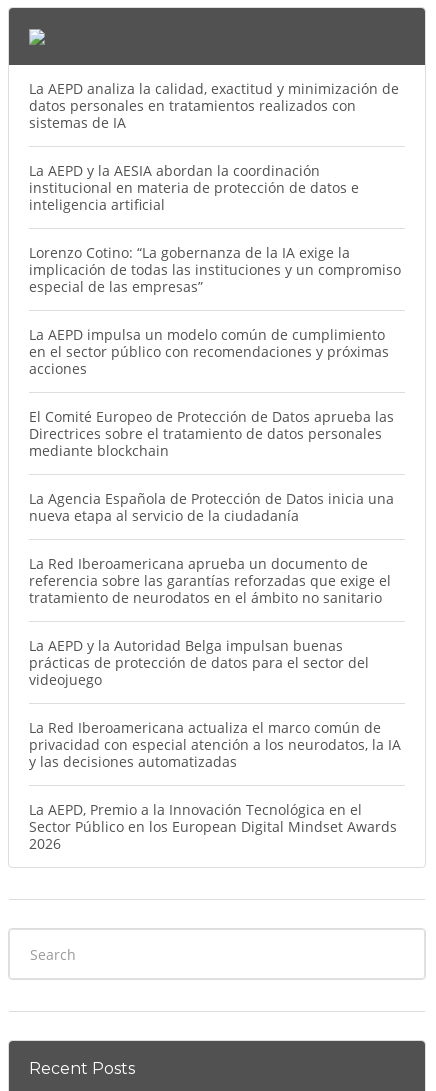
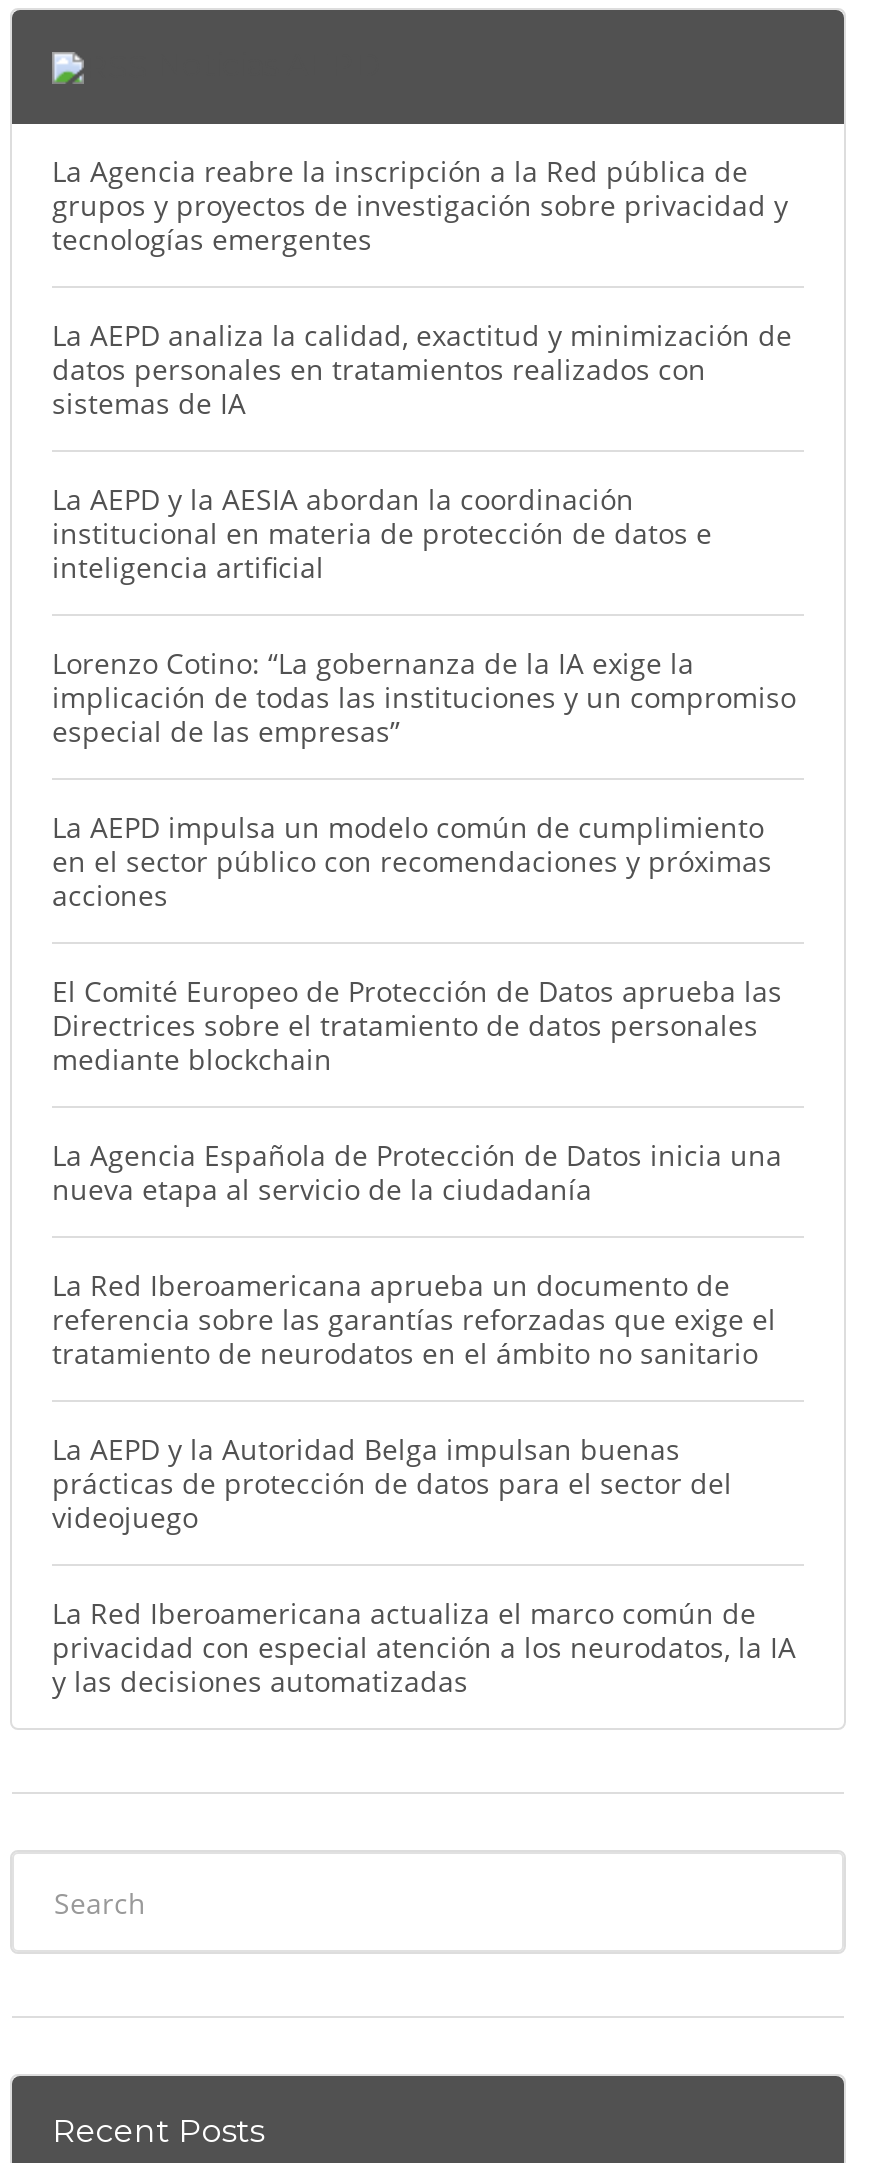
+ La Agencia reabre la inscripción a la Red pública de
+ grupos y proyectos de investigación sobre privacidad y
+ tecnologías emergentes

moved down: La AEPD analiza la calidad, exactitud y minimización de | datos personales en tratamientos realizados con | sistemas de IA | ... | privacidad con especial atención a los neurodatos, la IA | y las decisiones automatizadas

- La AEPD, Premio a la Innovación Tecnológica en el
- Sector Público en los European Digital Mindset Awards
- 2026
